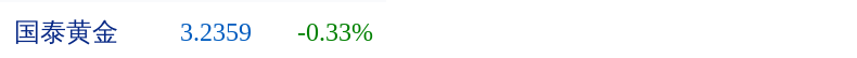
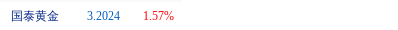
- 3.2359
+ 3.2024

- -0.33%
+ 1.57%
